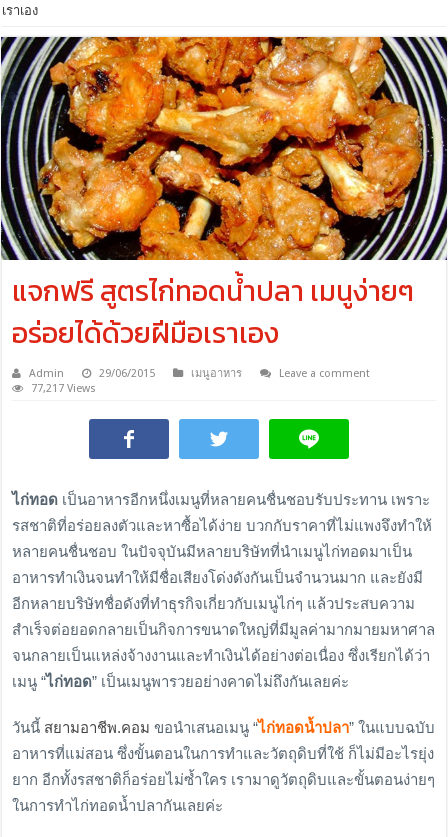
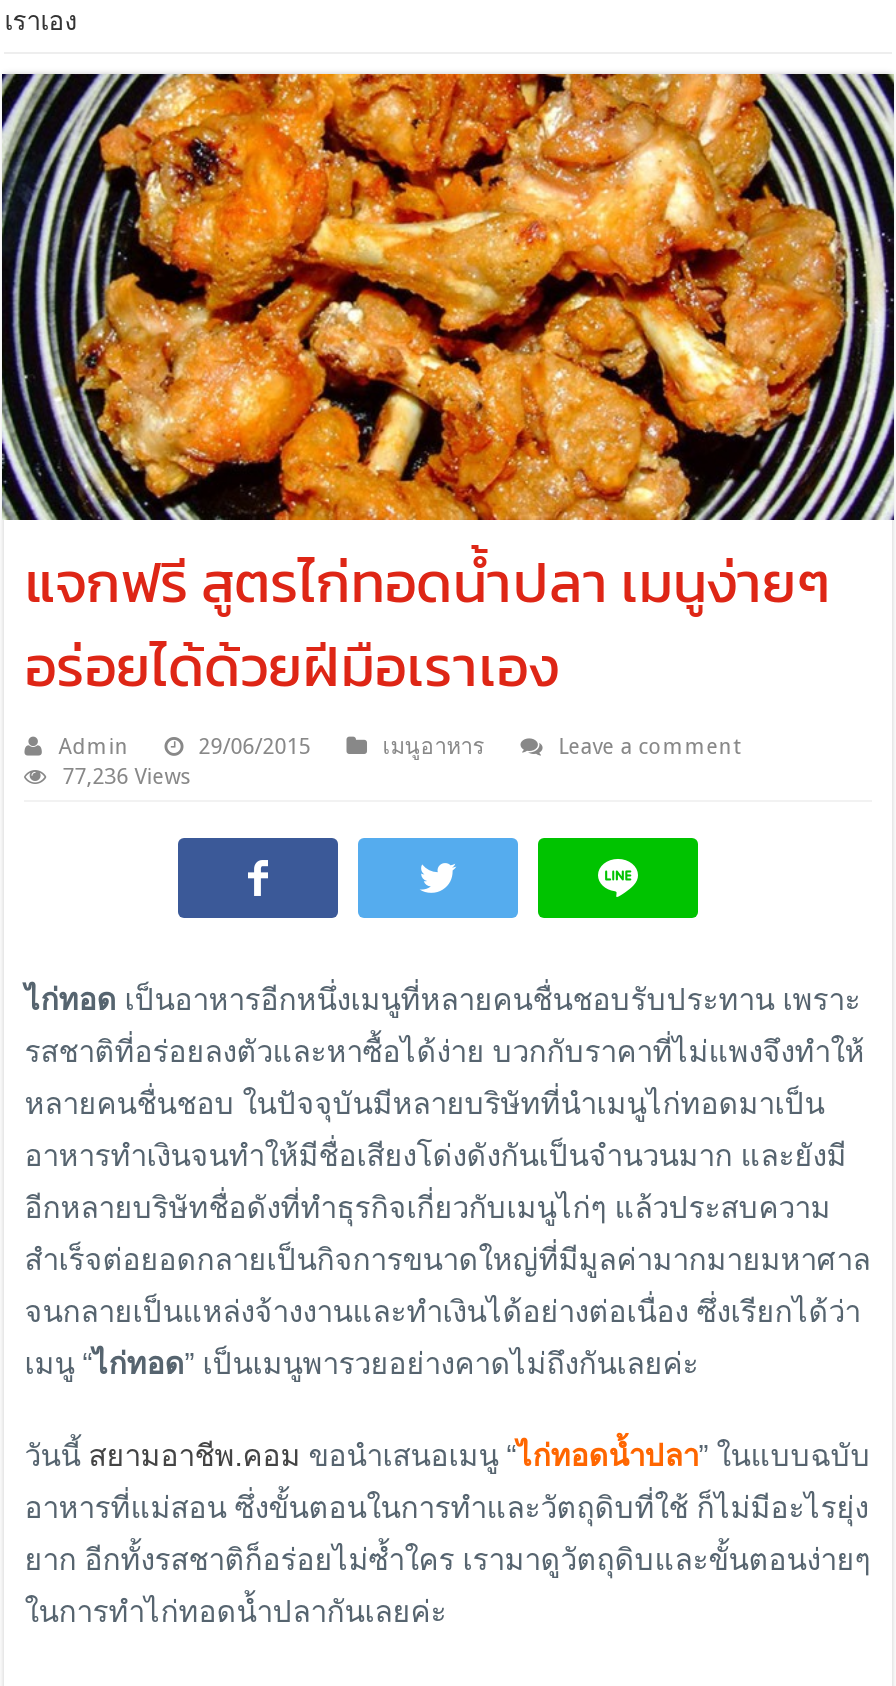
- 77,217 Views
+ 77,236 Views
